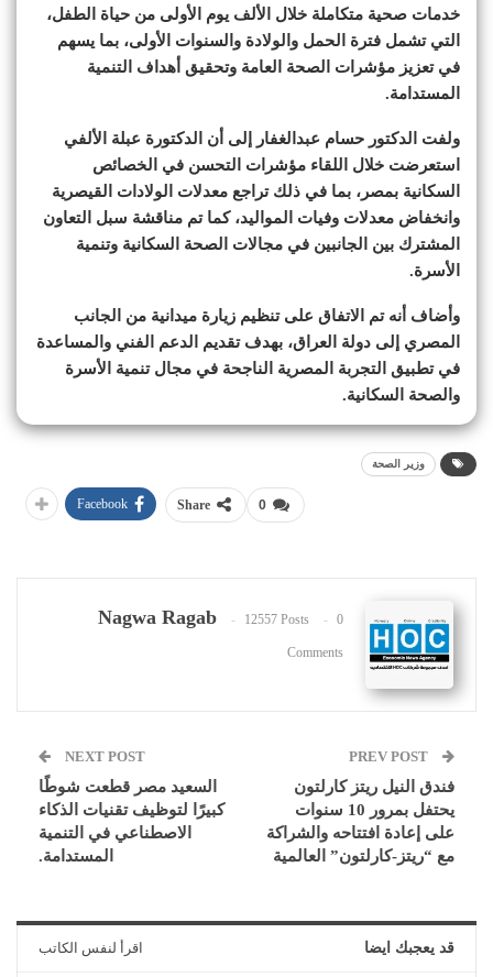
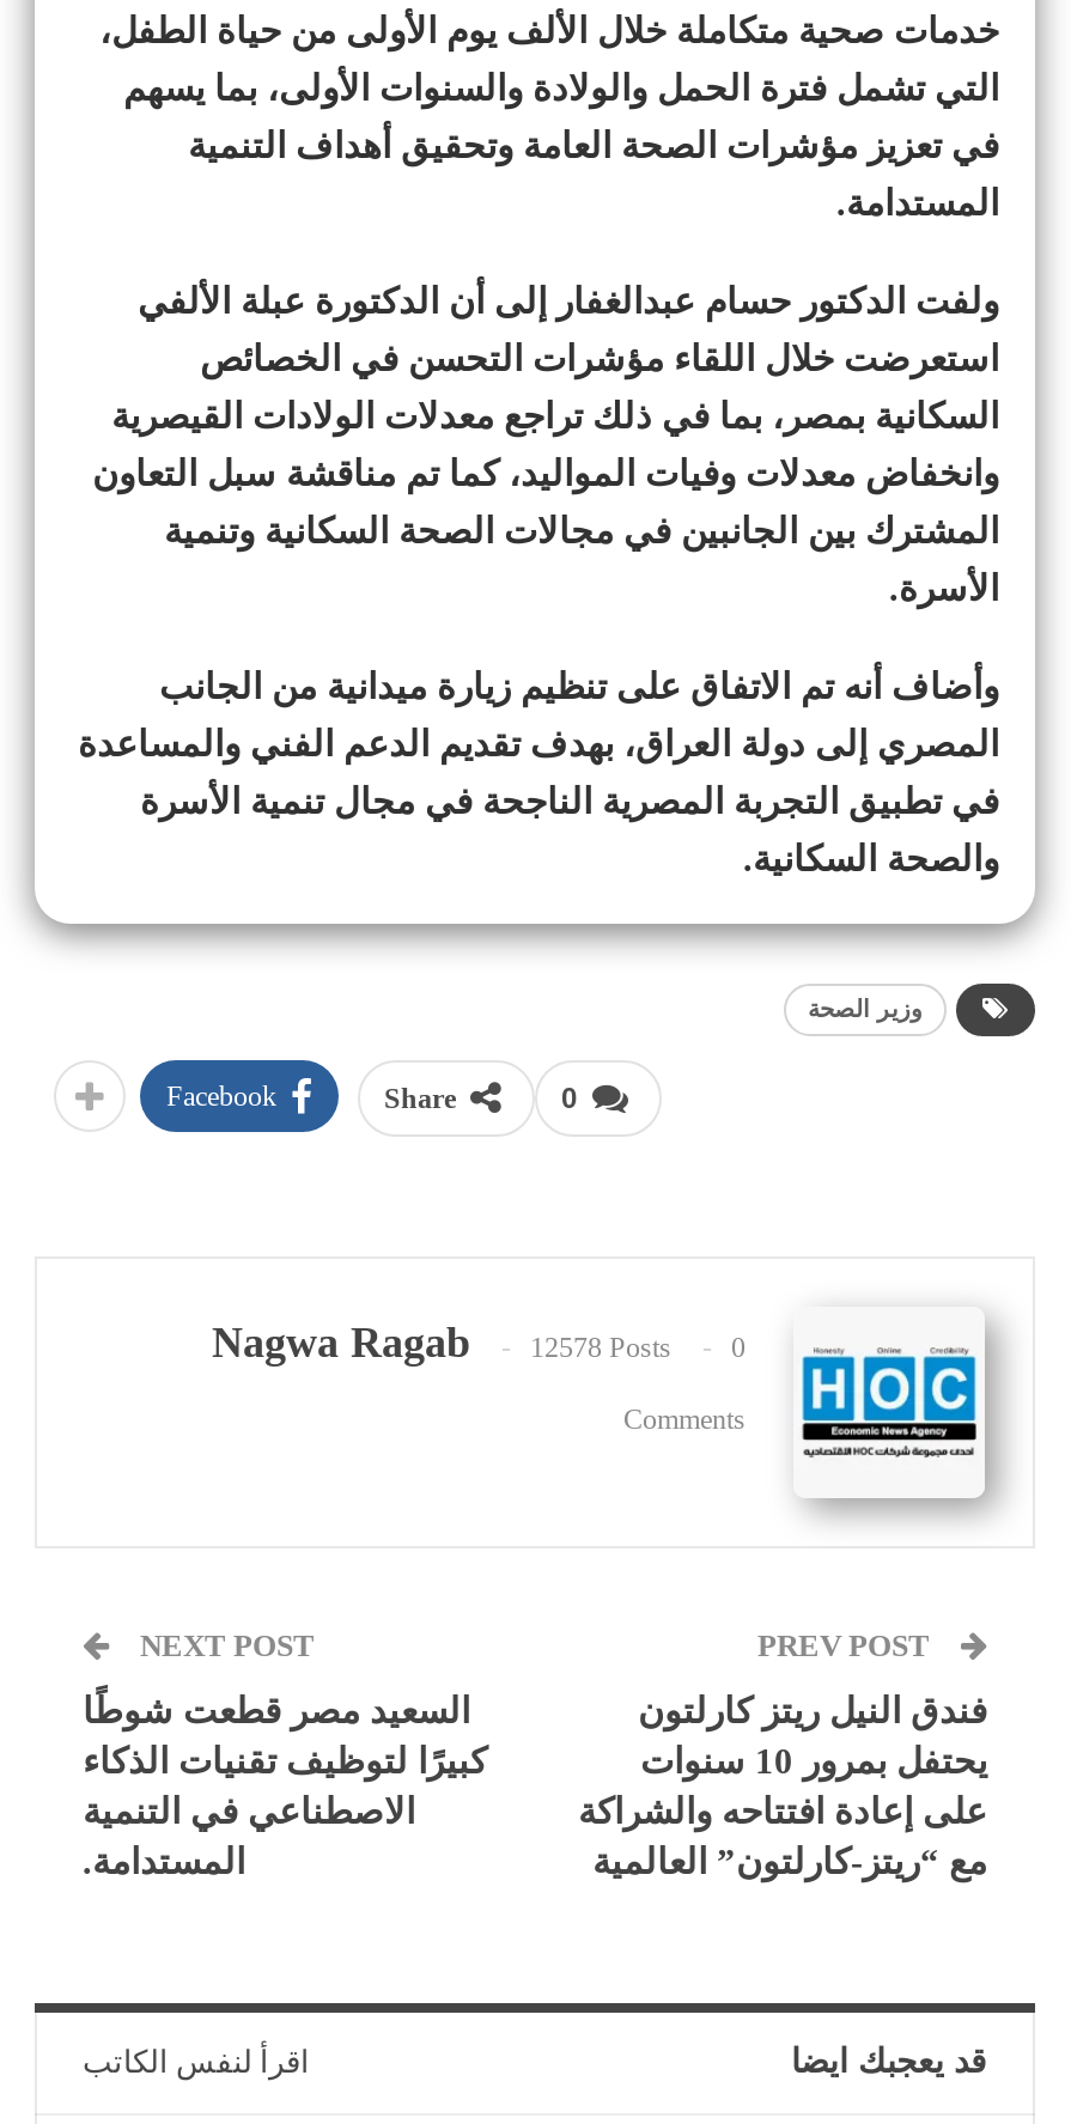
- Nagwa Ragab 12557 Posts 0
+ Nagwa Ragab 12578 Posts 0
